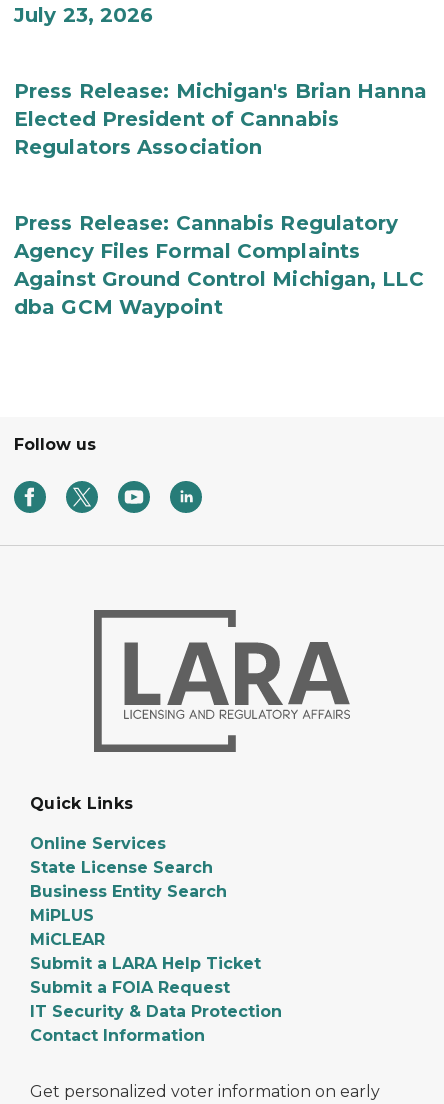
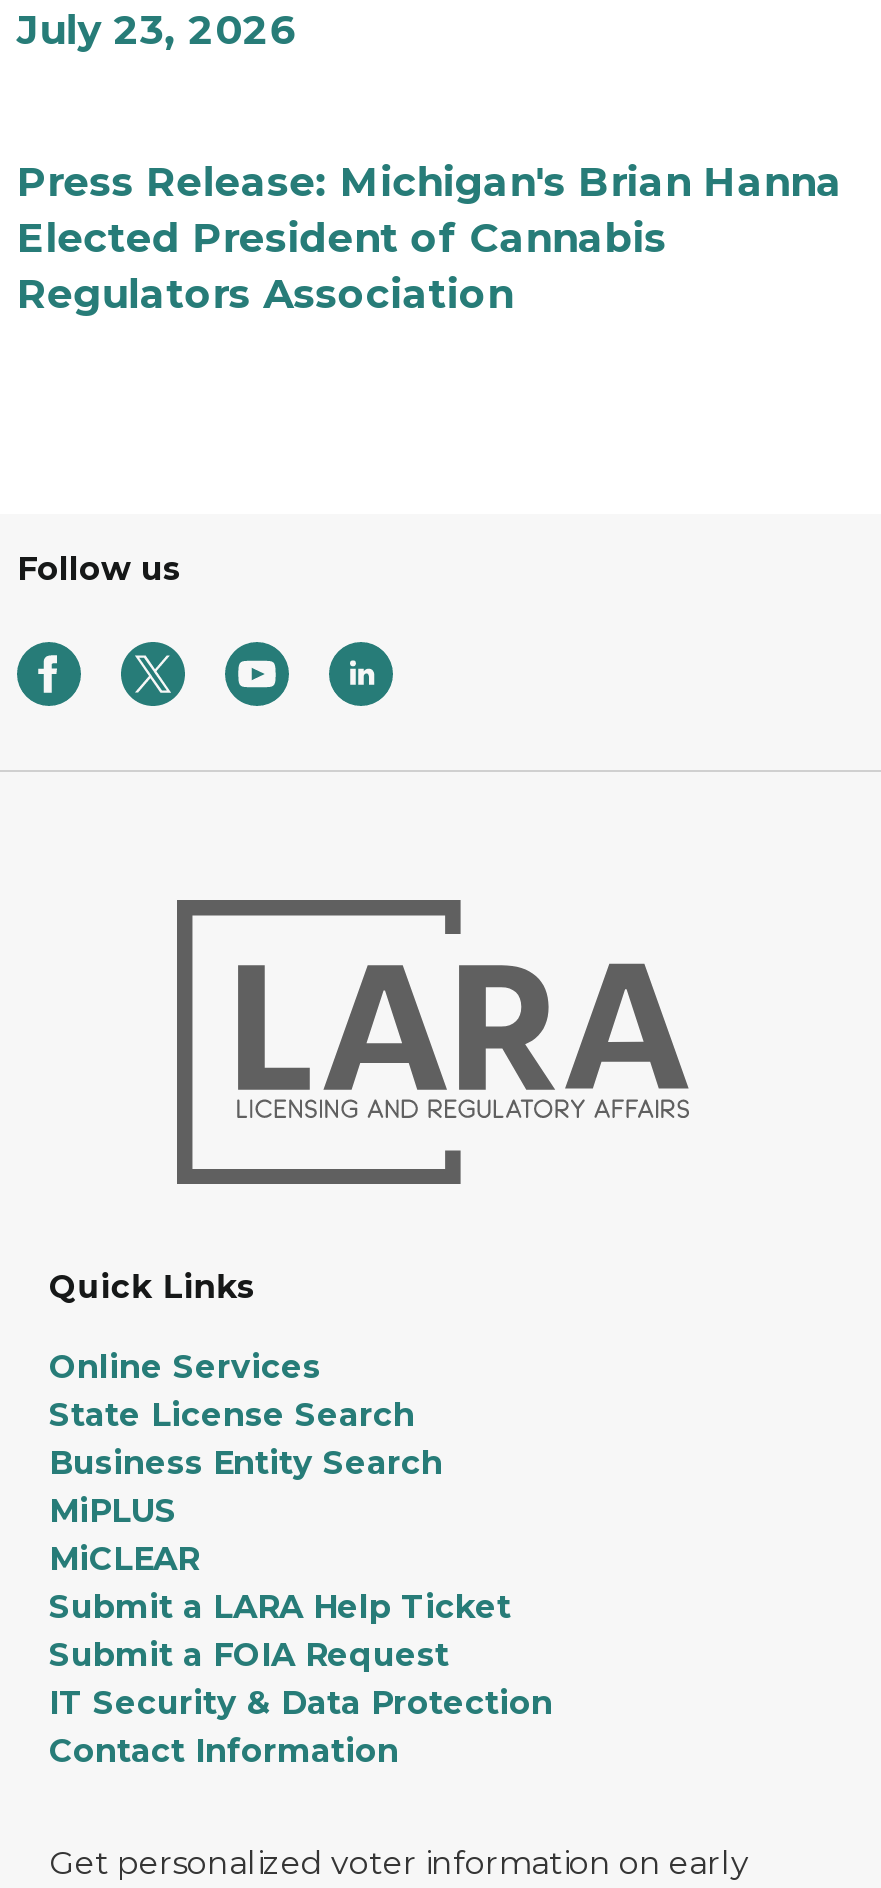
- Press Release: Cannabis Regulatory
- Agency Files Formal Complaints
- Against Ground Control Michigan, LLC
- dba GCM Waypoint
